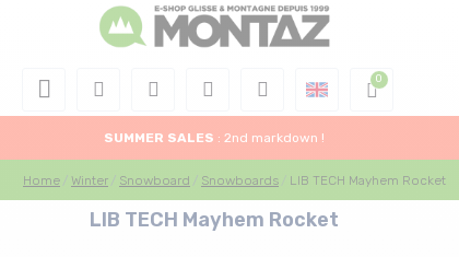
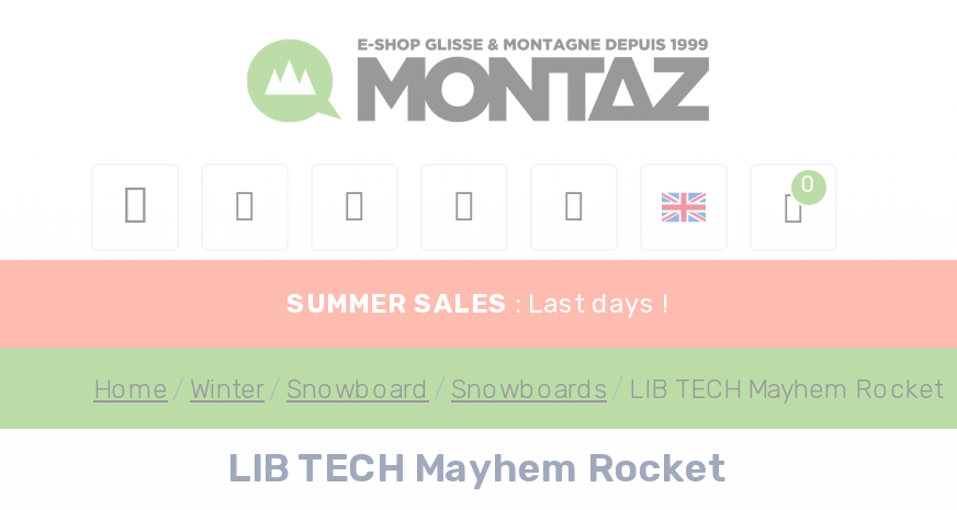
- SUMMER SALES: 2nd markdown !
+ SUMMER SALES: Last days !
